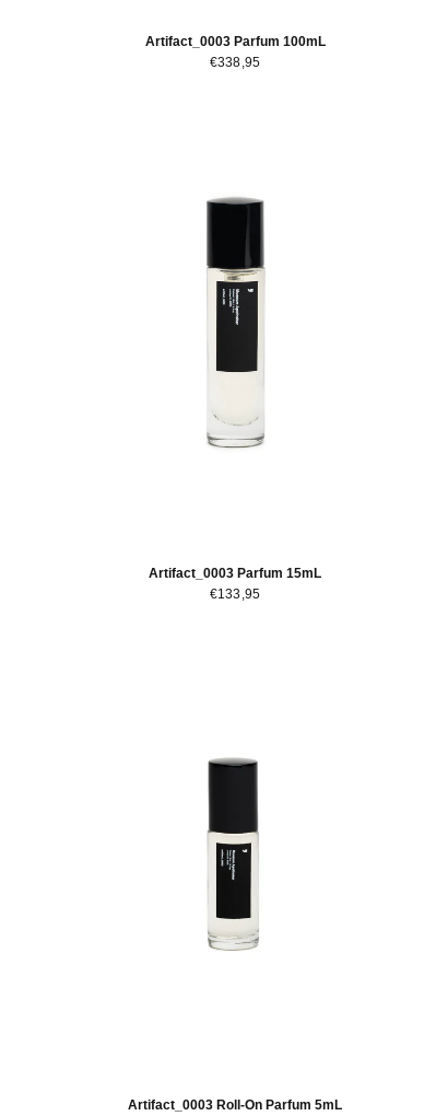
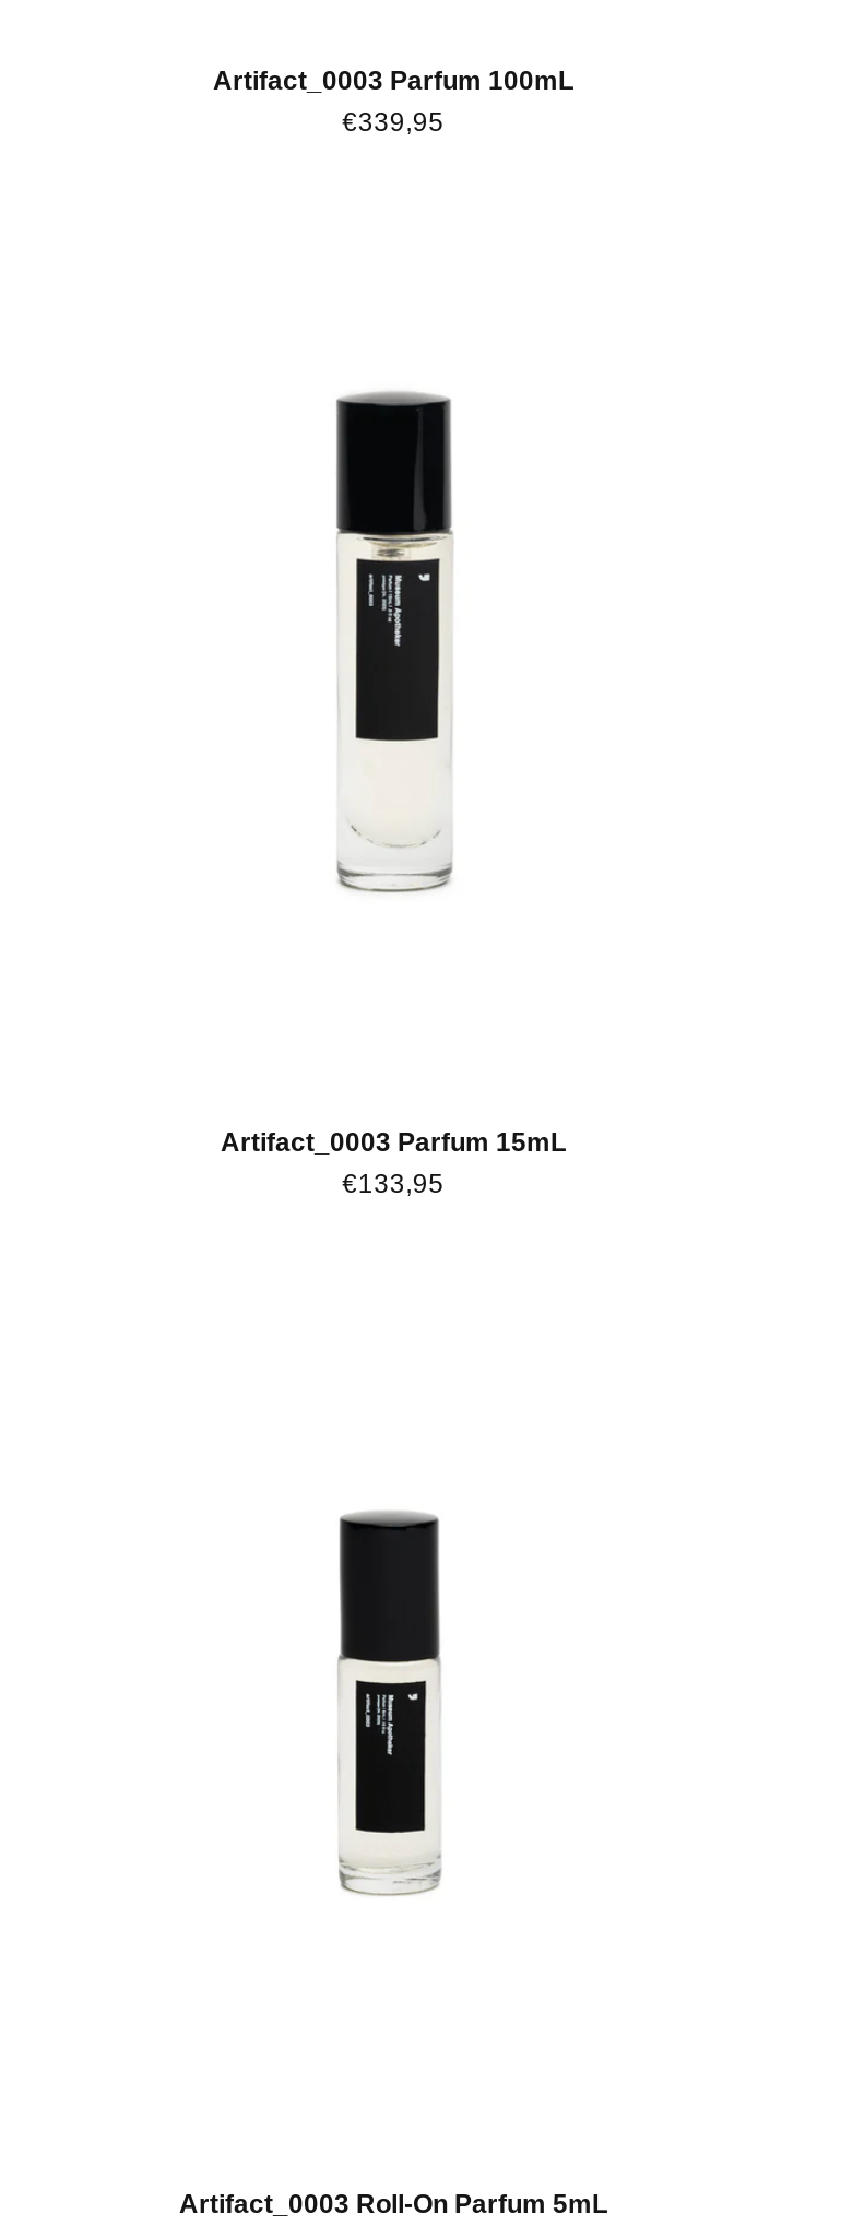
- €338,95
+ €339,95
